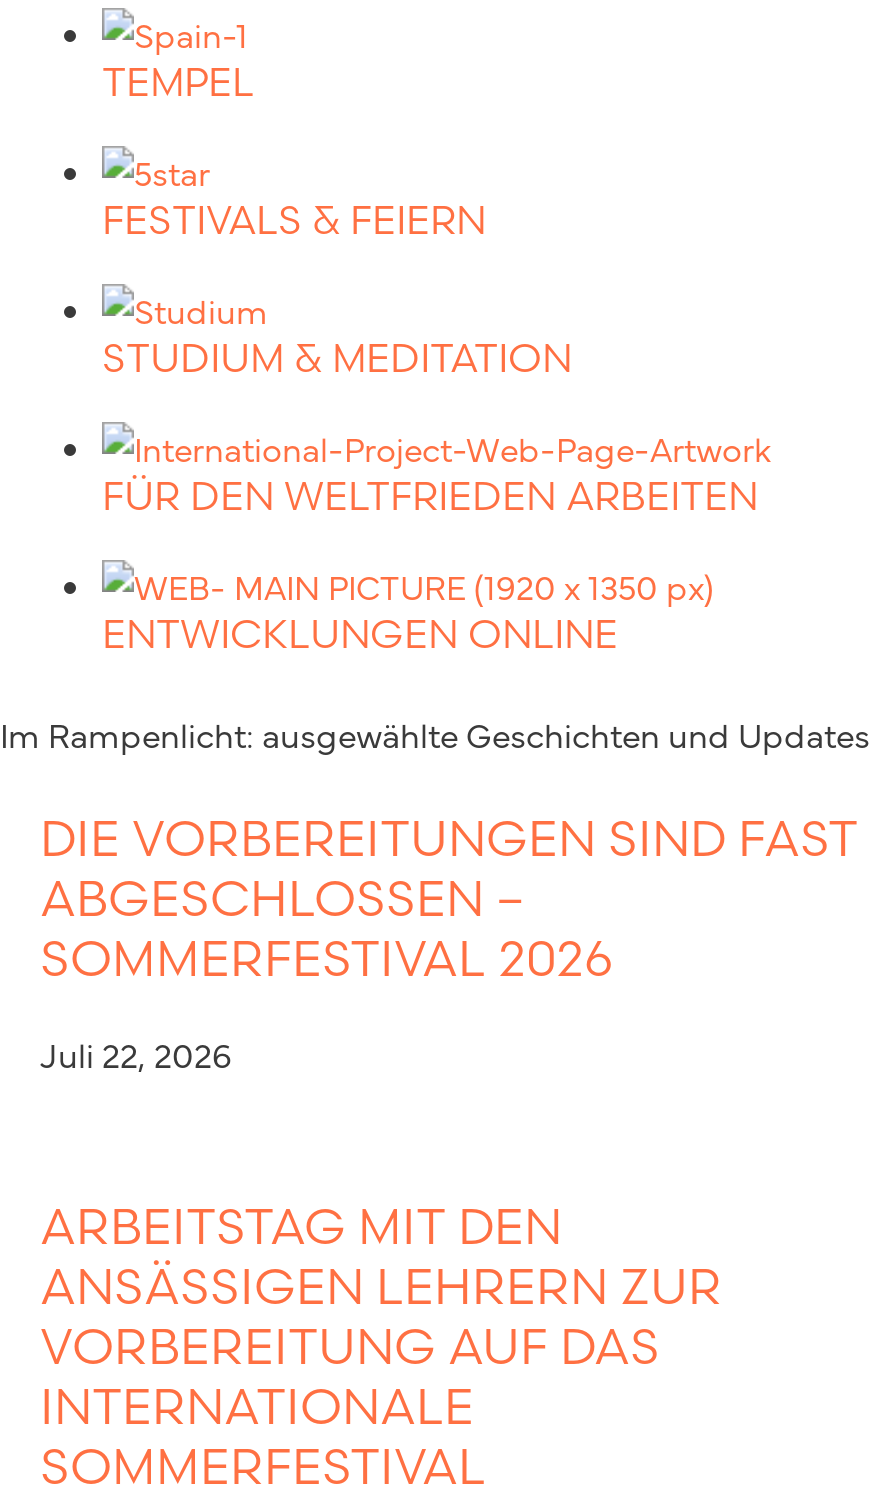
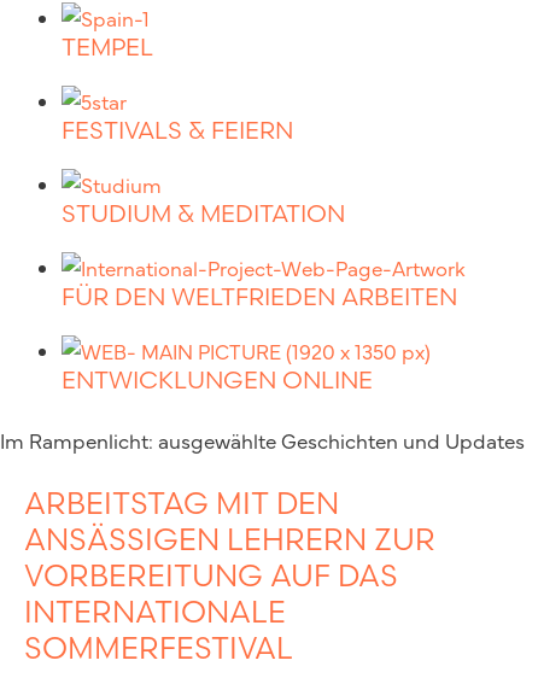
- DIE VORBEREITUNGEN SIND FAST
- ABGESCHLOSSEN –
- SOMMERFESTIVAL 2026
- Juli 22, 2026
